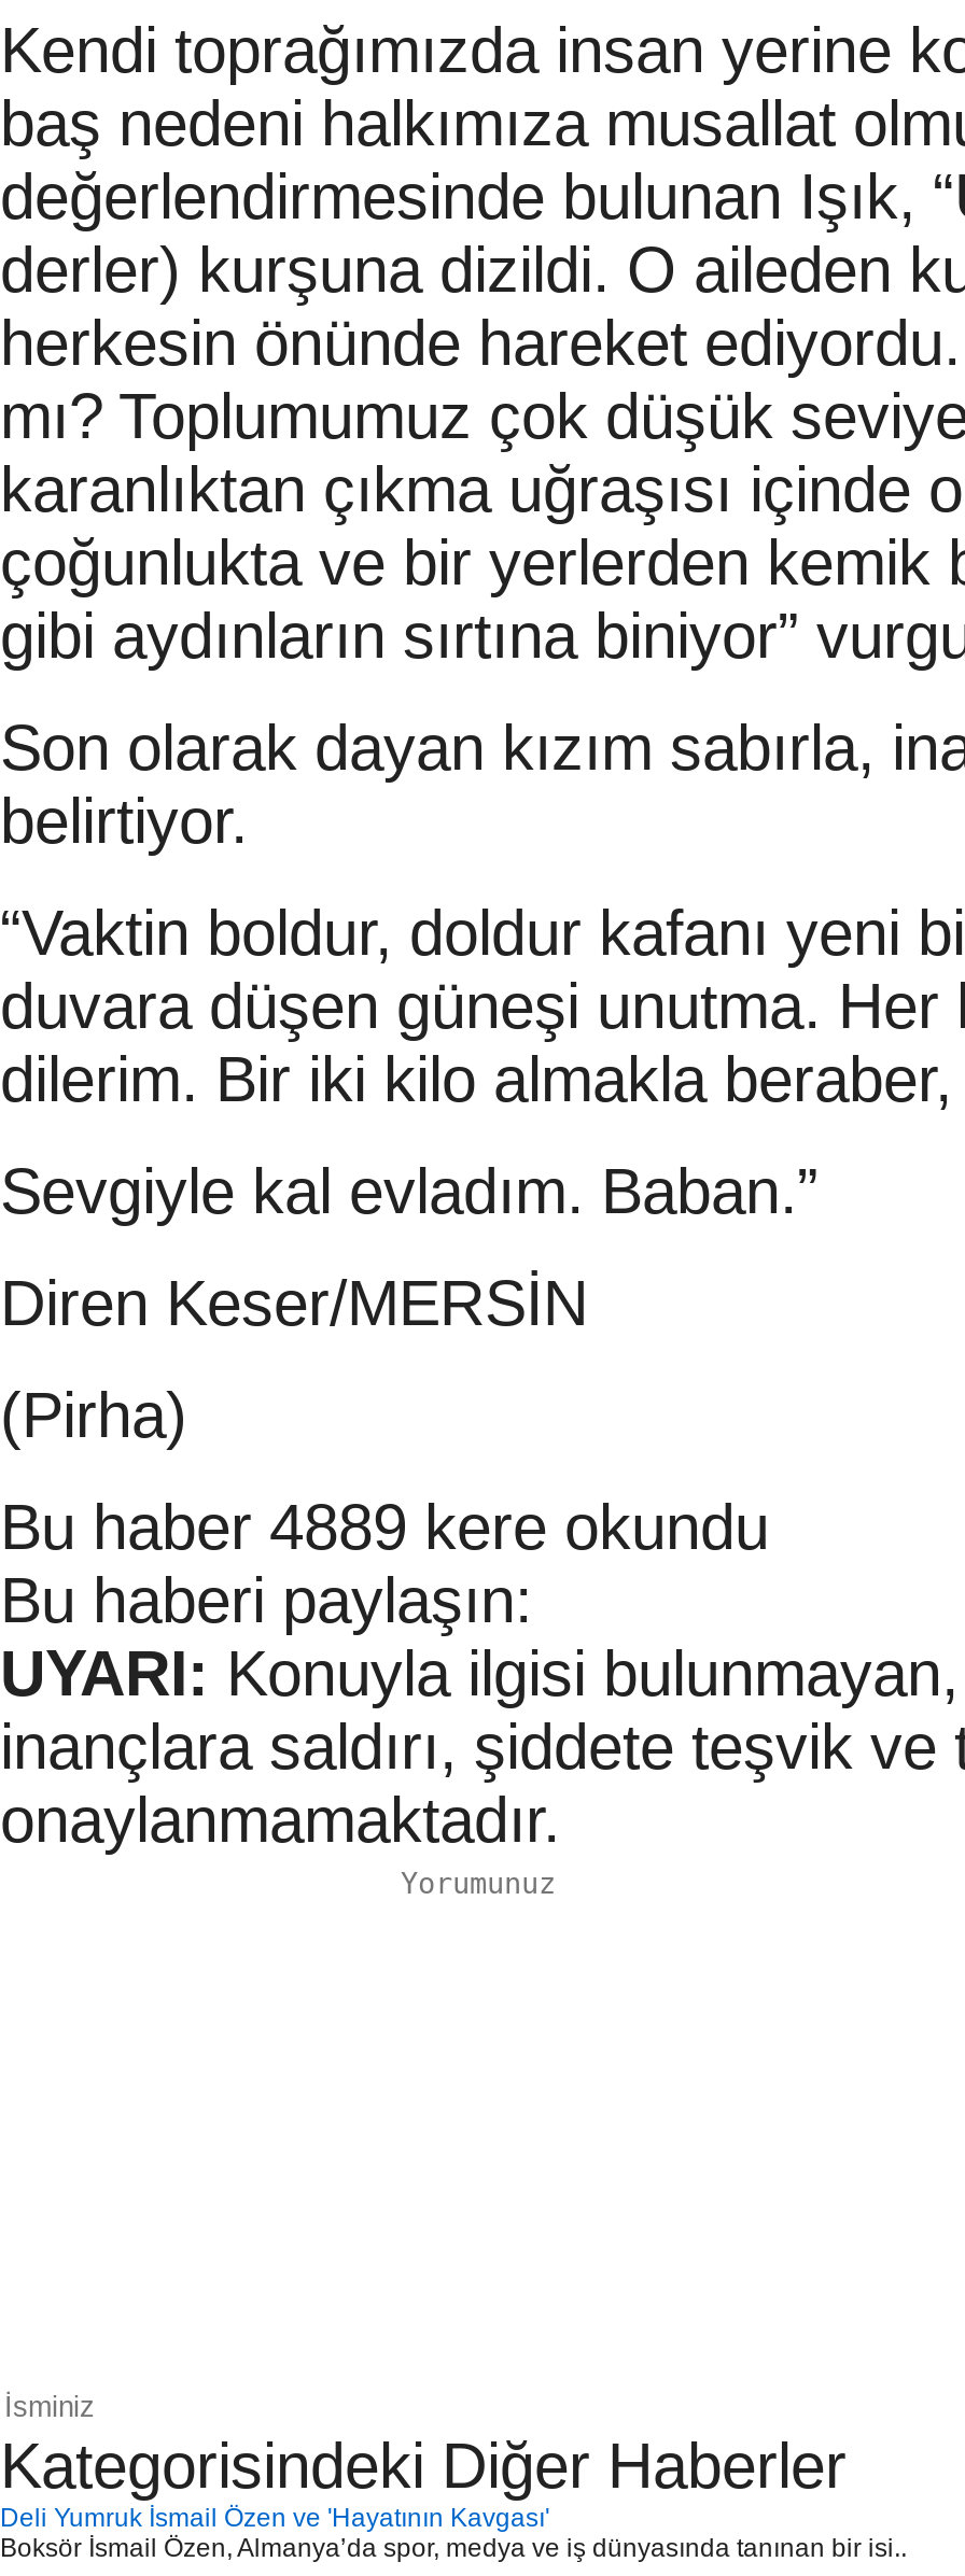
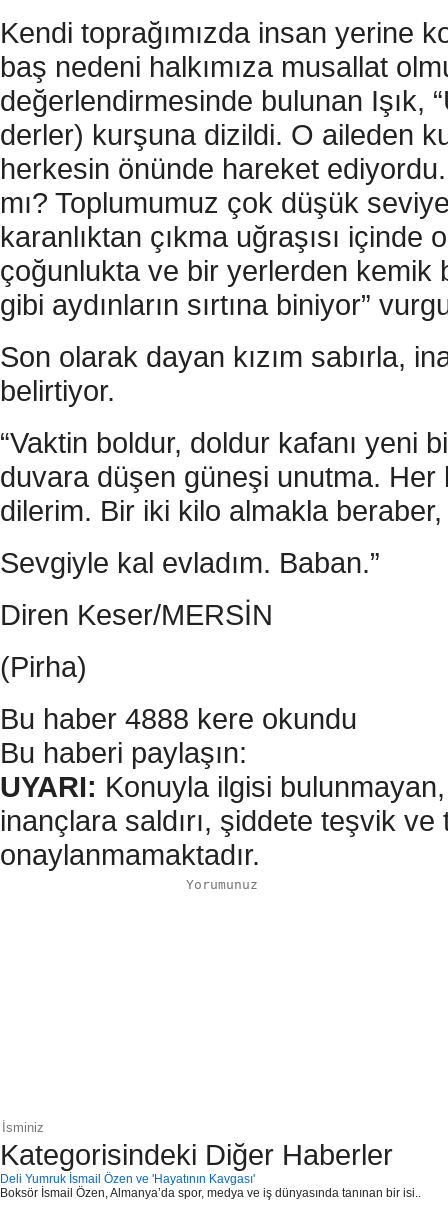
- Bu haber 4889 kere okundu
+ Bu haber 4888 kere okundu
